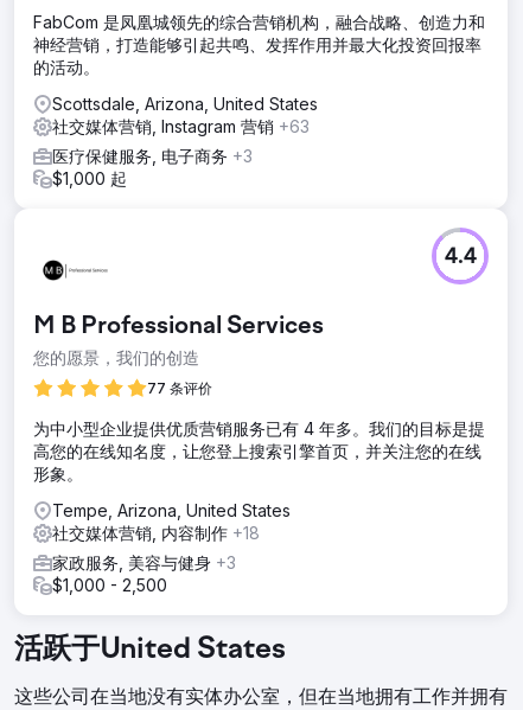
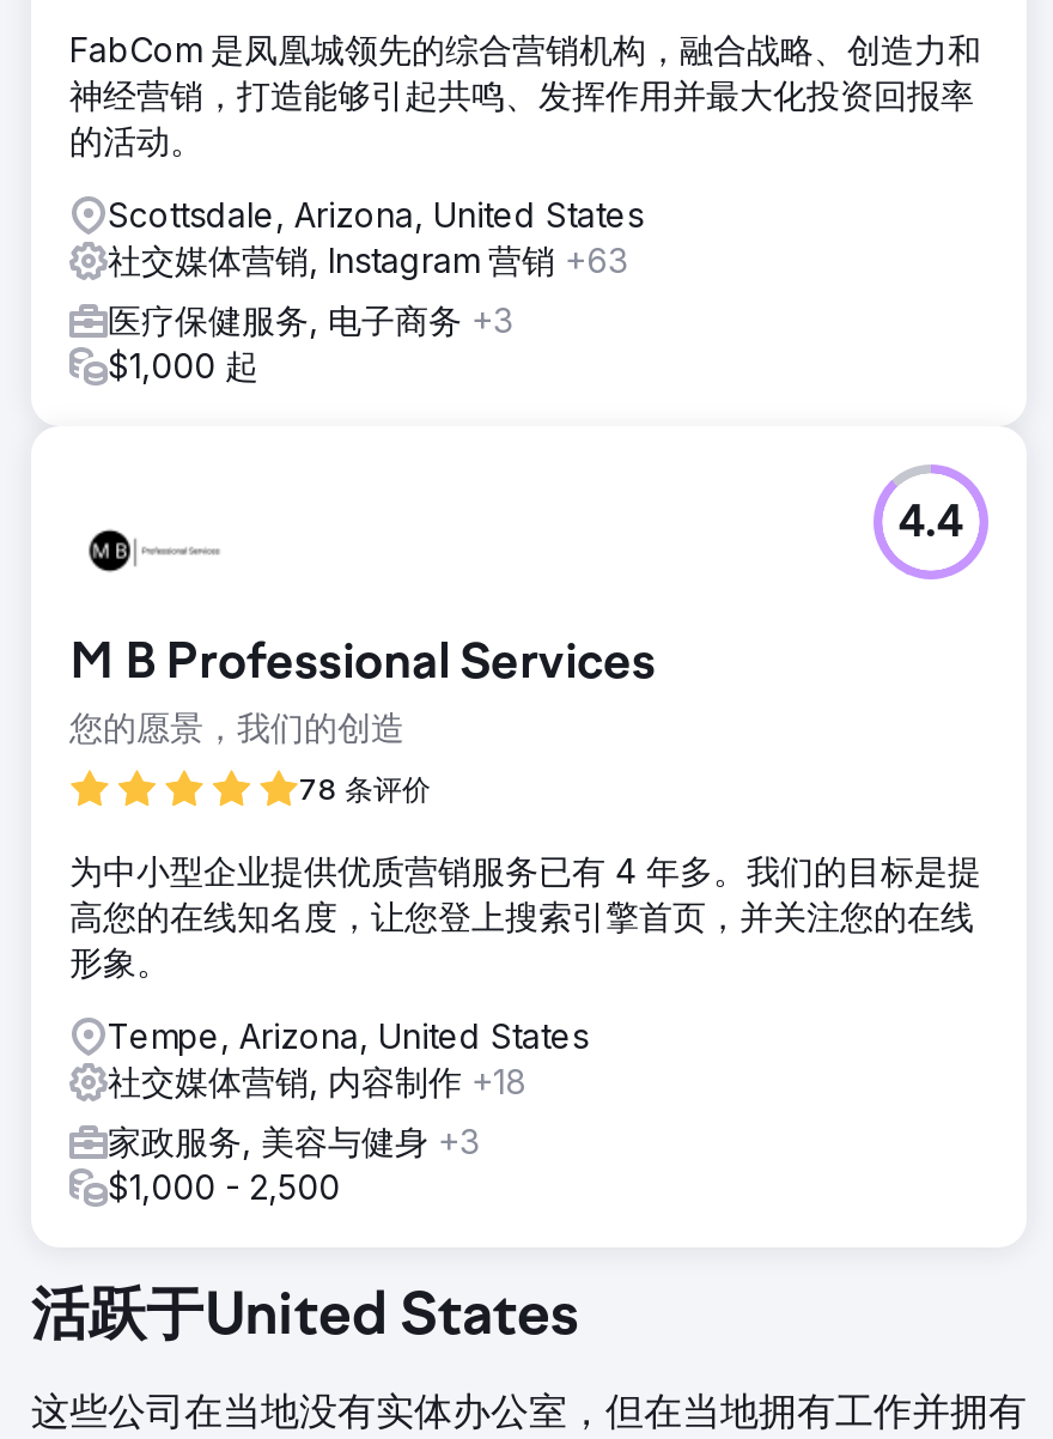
- 77 条评价
+ 78 条评价
